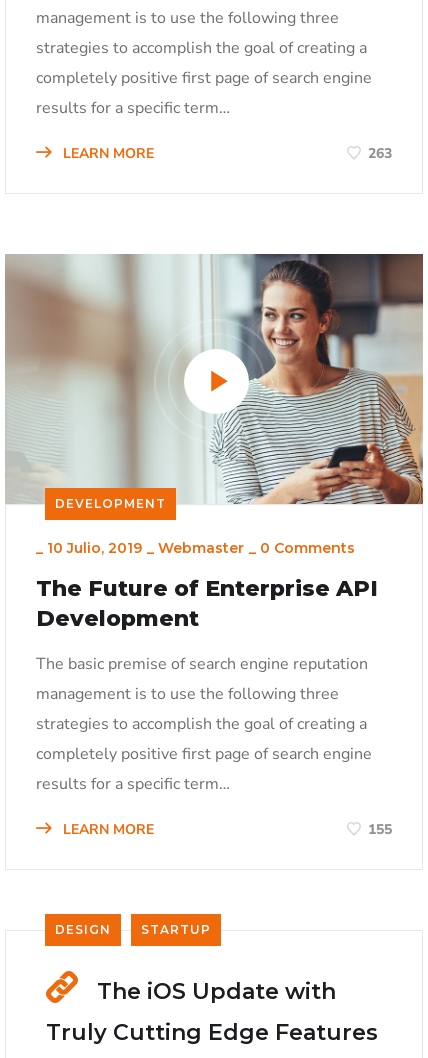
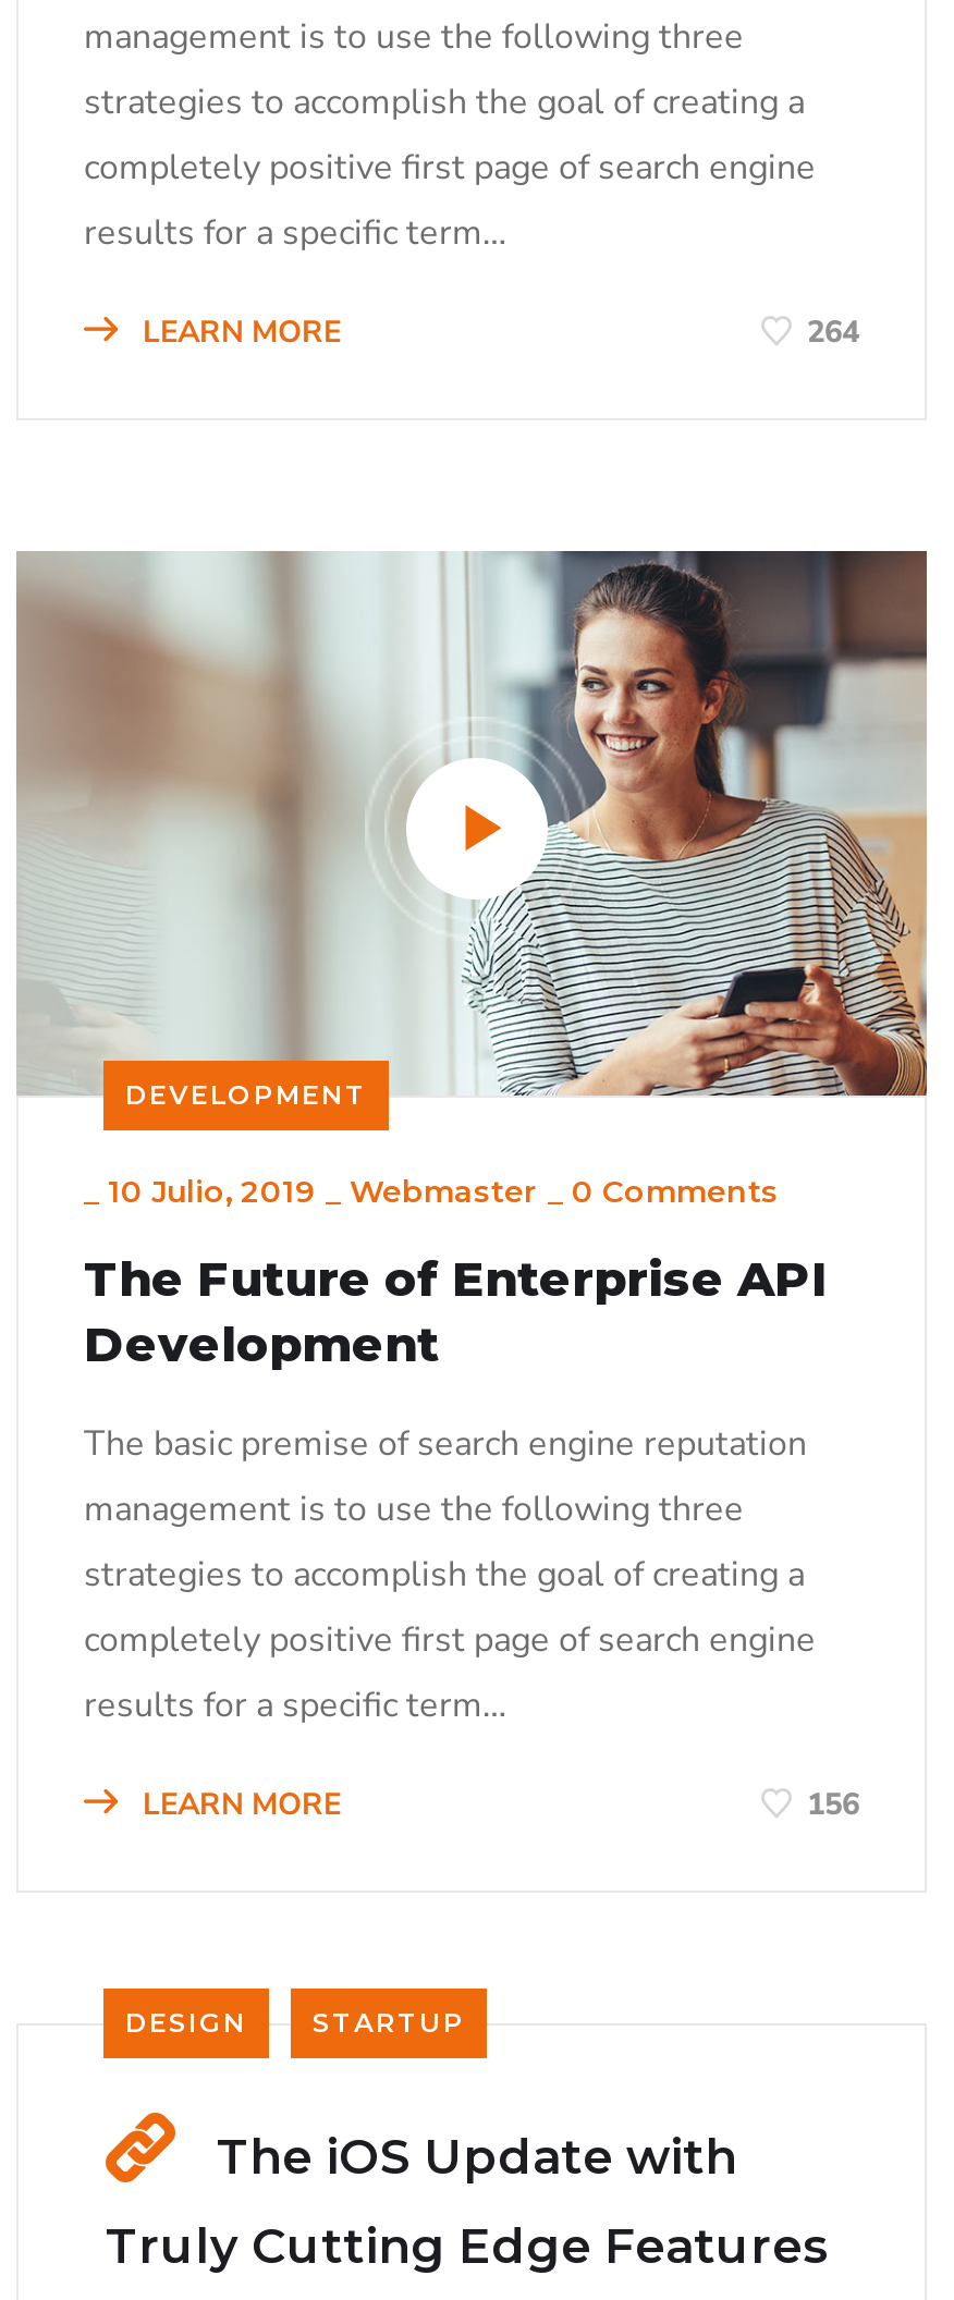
- 263
+ 264

- 155
+ 156
